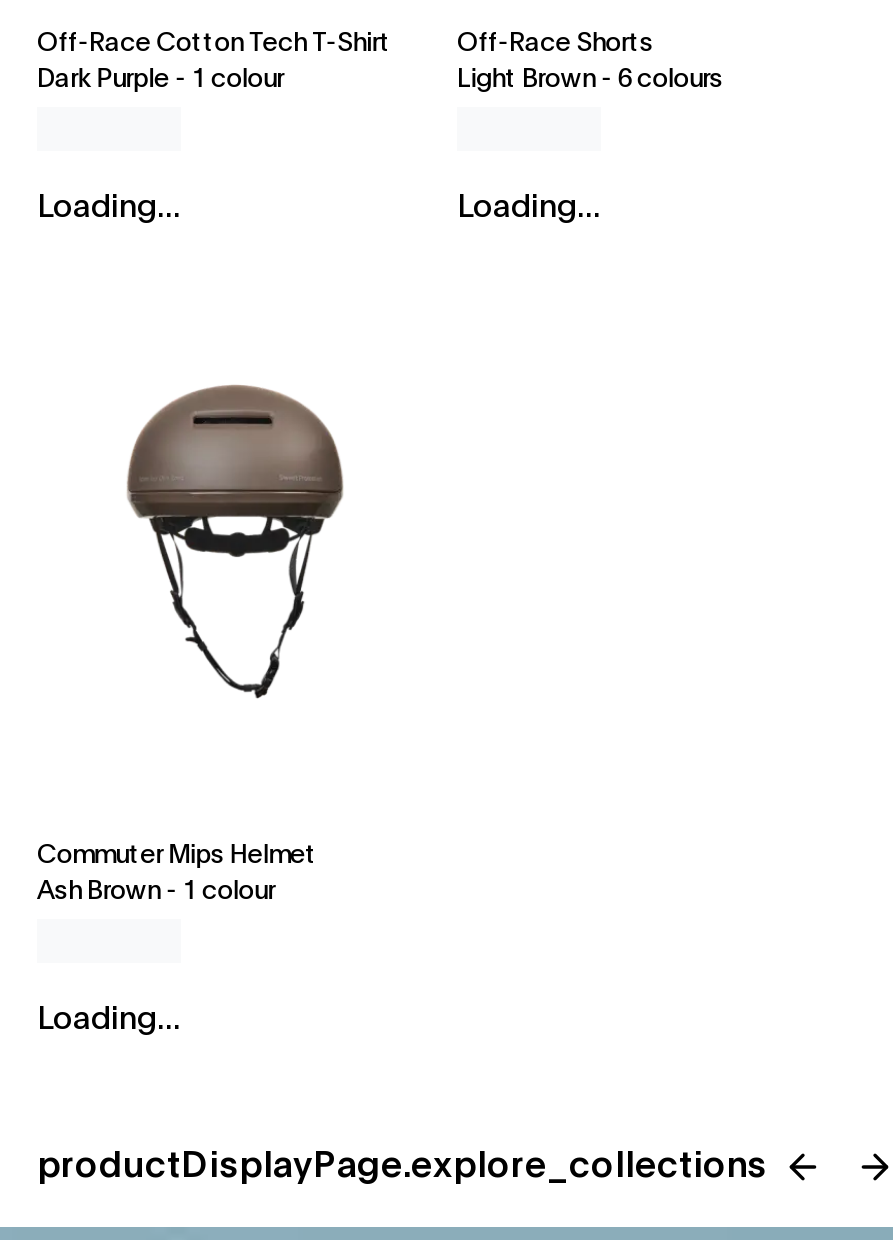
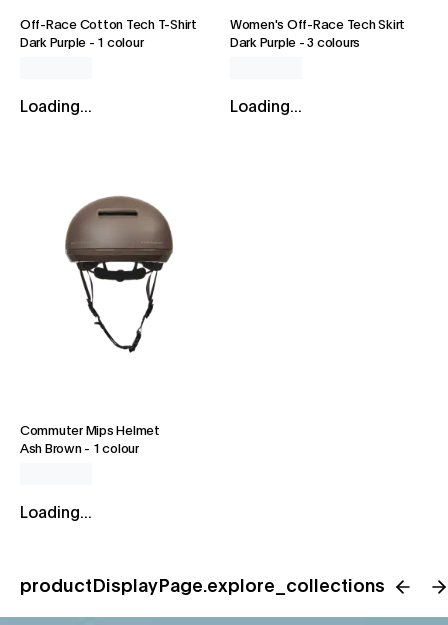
- Off-Race Shorts
- Light Brown - 6 colours
+ Women's Off-Race Tech Skirt
+ Dark Purple - 3 colours
